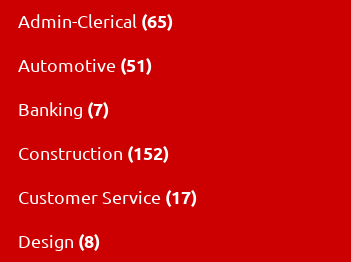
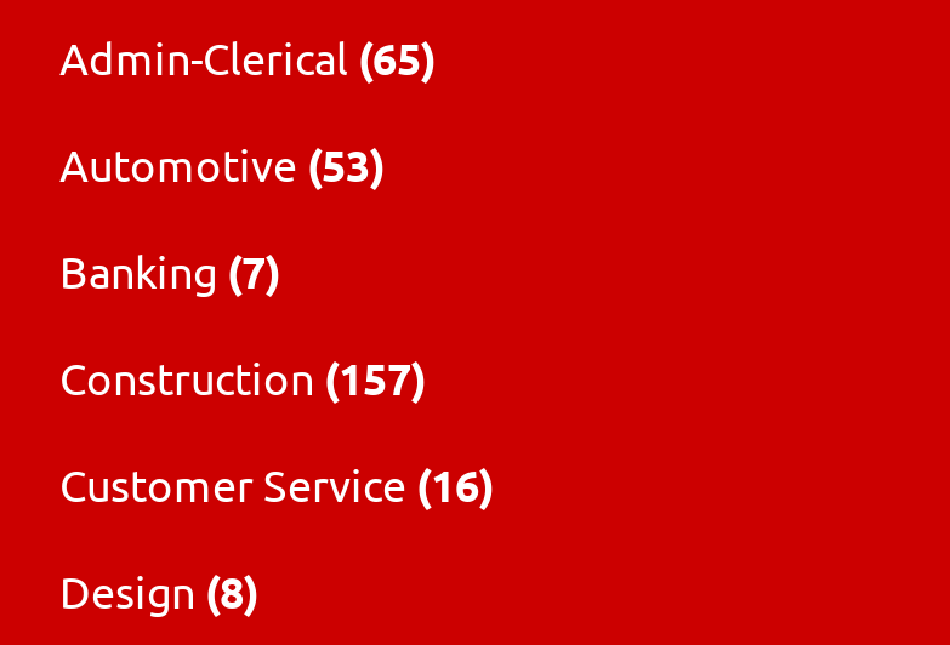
- Automotive (51)
+ Automotive (53)

- Construction (152)
+ Construction (157)

- Customer Service (17)
+ Customer Service (16)
